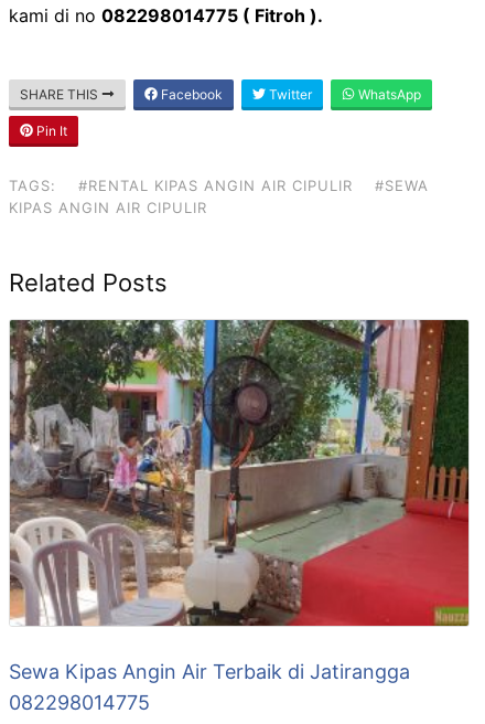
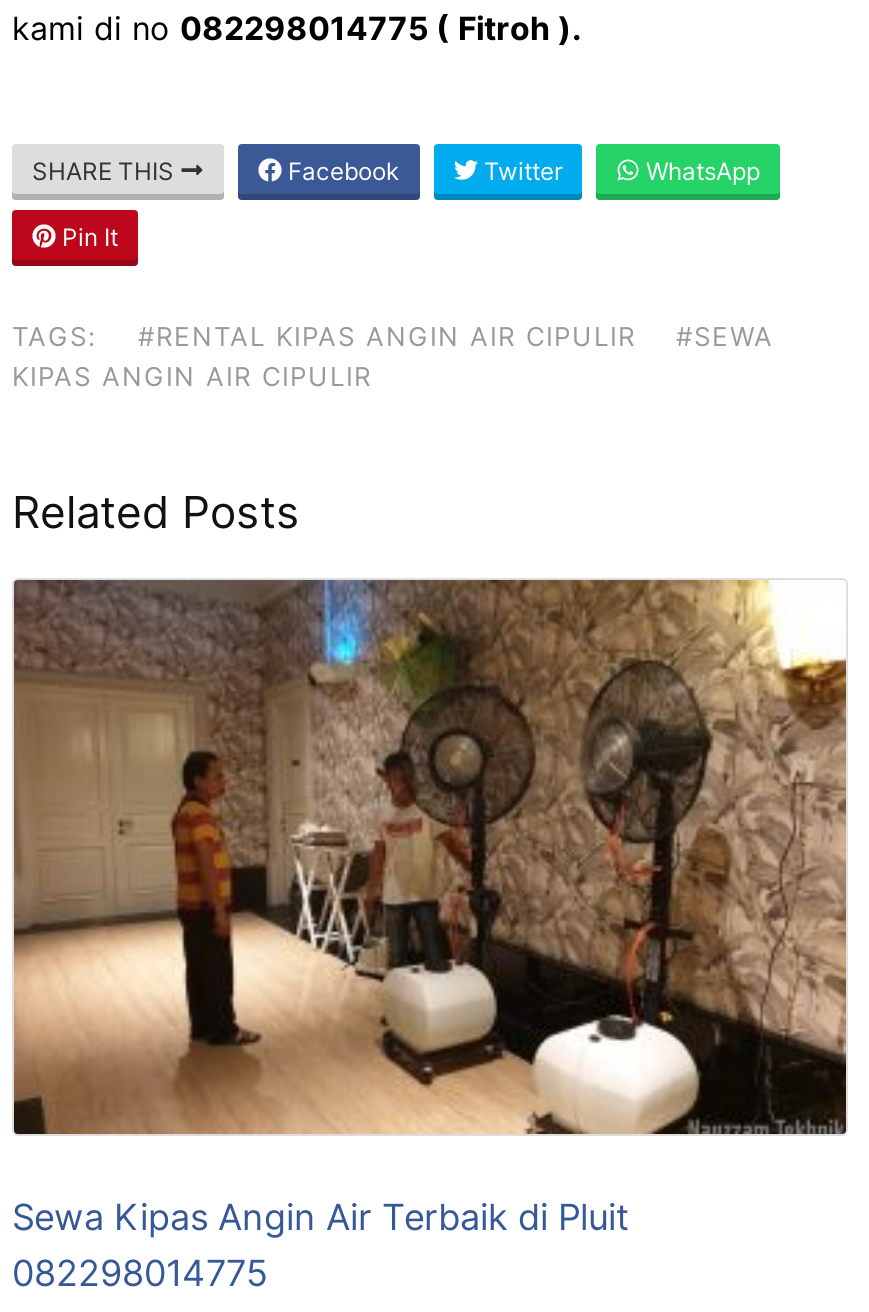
- [image]
- Sewa Kipas Angin Air Terbaik di Jatirangga
+ [image]
+ Sewa Kipas Angin Air Terbaik di Pluit
